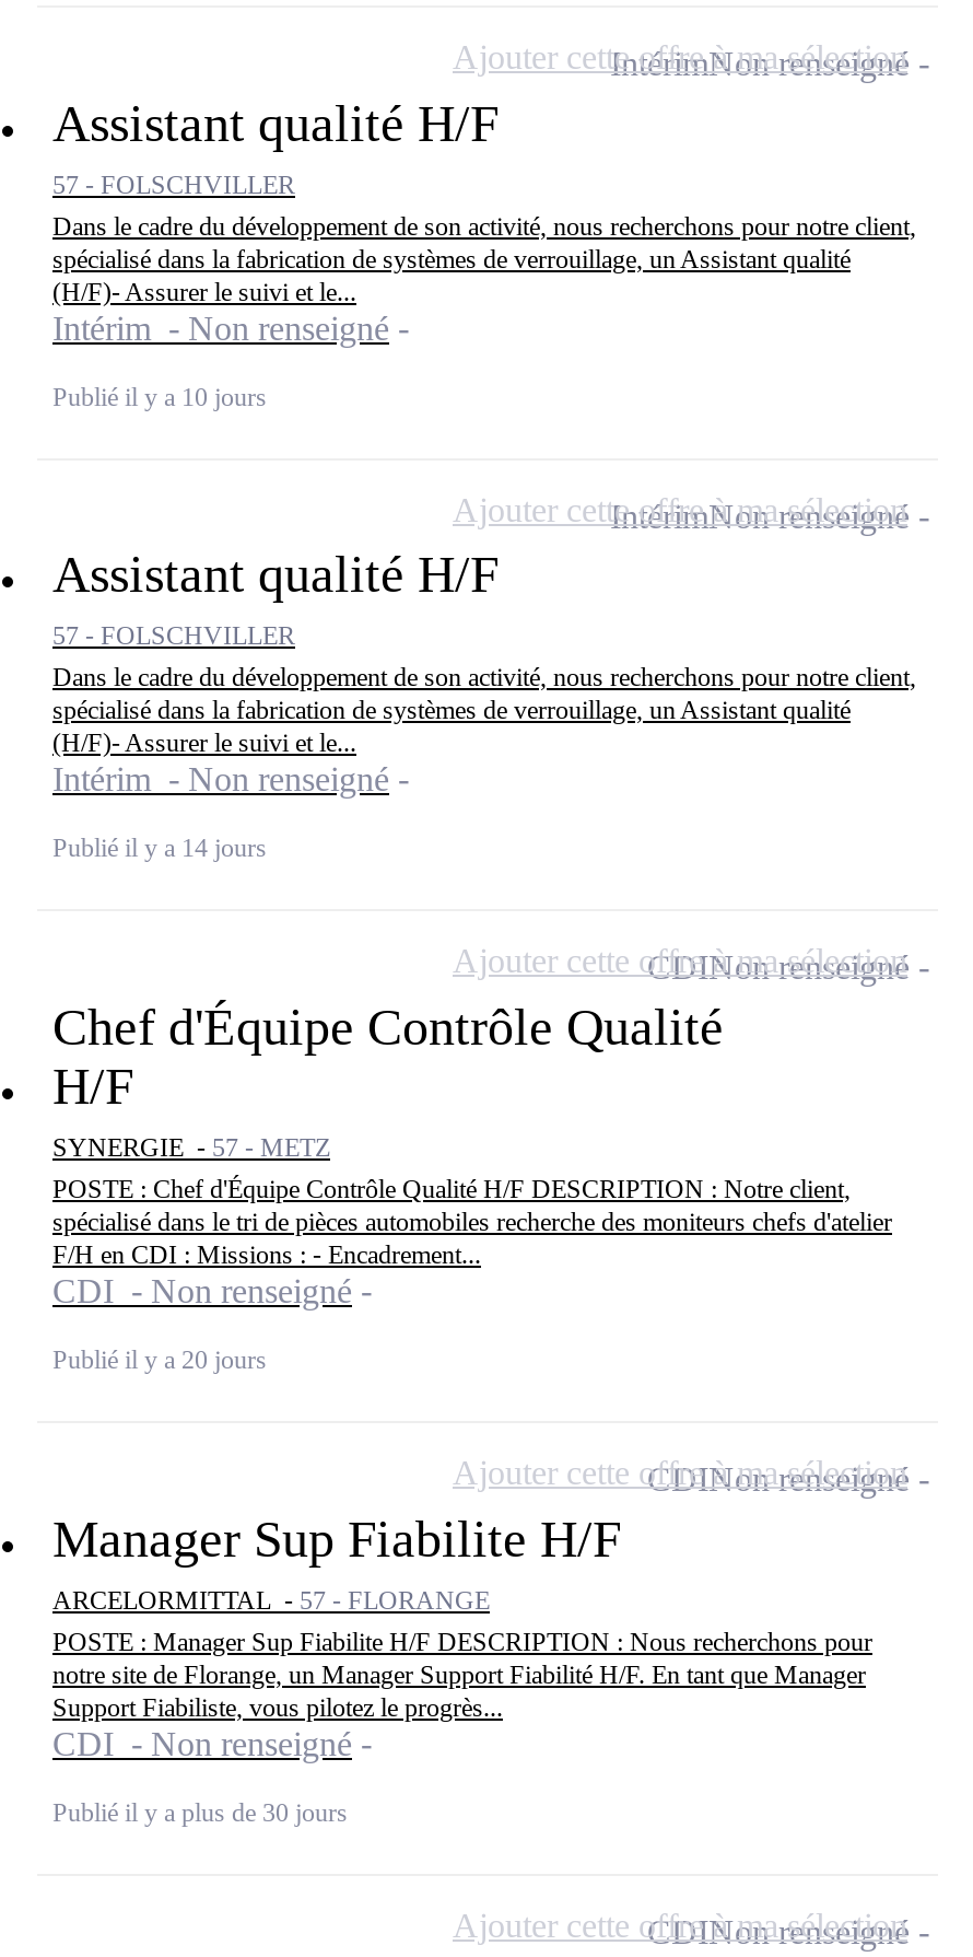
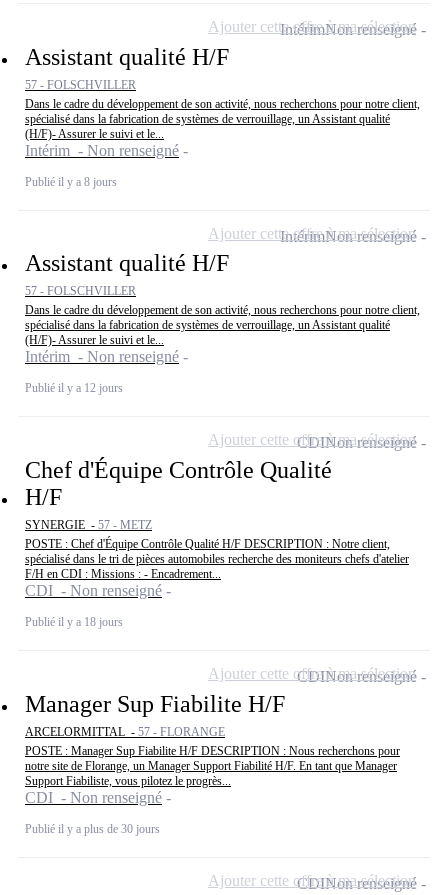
- Publié il y a 10 jours
+ Publié il y a 8 jours

- Publié il y a 14 jours
+ Publié il y a 12 jours

- Publié il y a 20 jours
+ Publié il y a 18 jours
